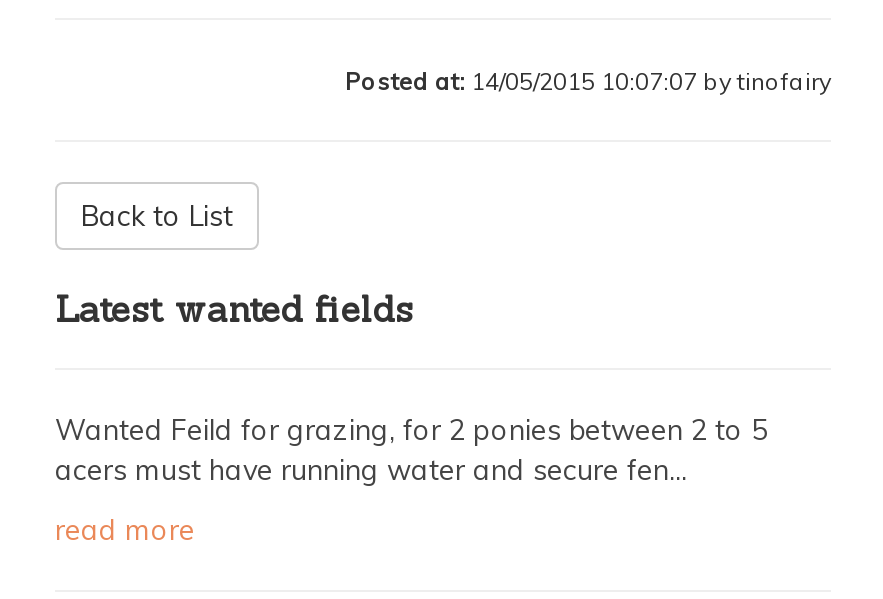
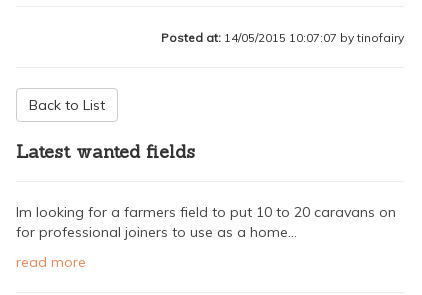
- Wanted Feild for grazing, for 2 ponies between 2 to 5
- acers must have running water and secure fen...
+ Im looking for a farmers field to put 10 to 20 caravans on
+ for professional joiners to use as a home...
